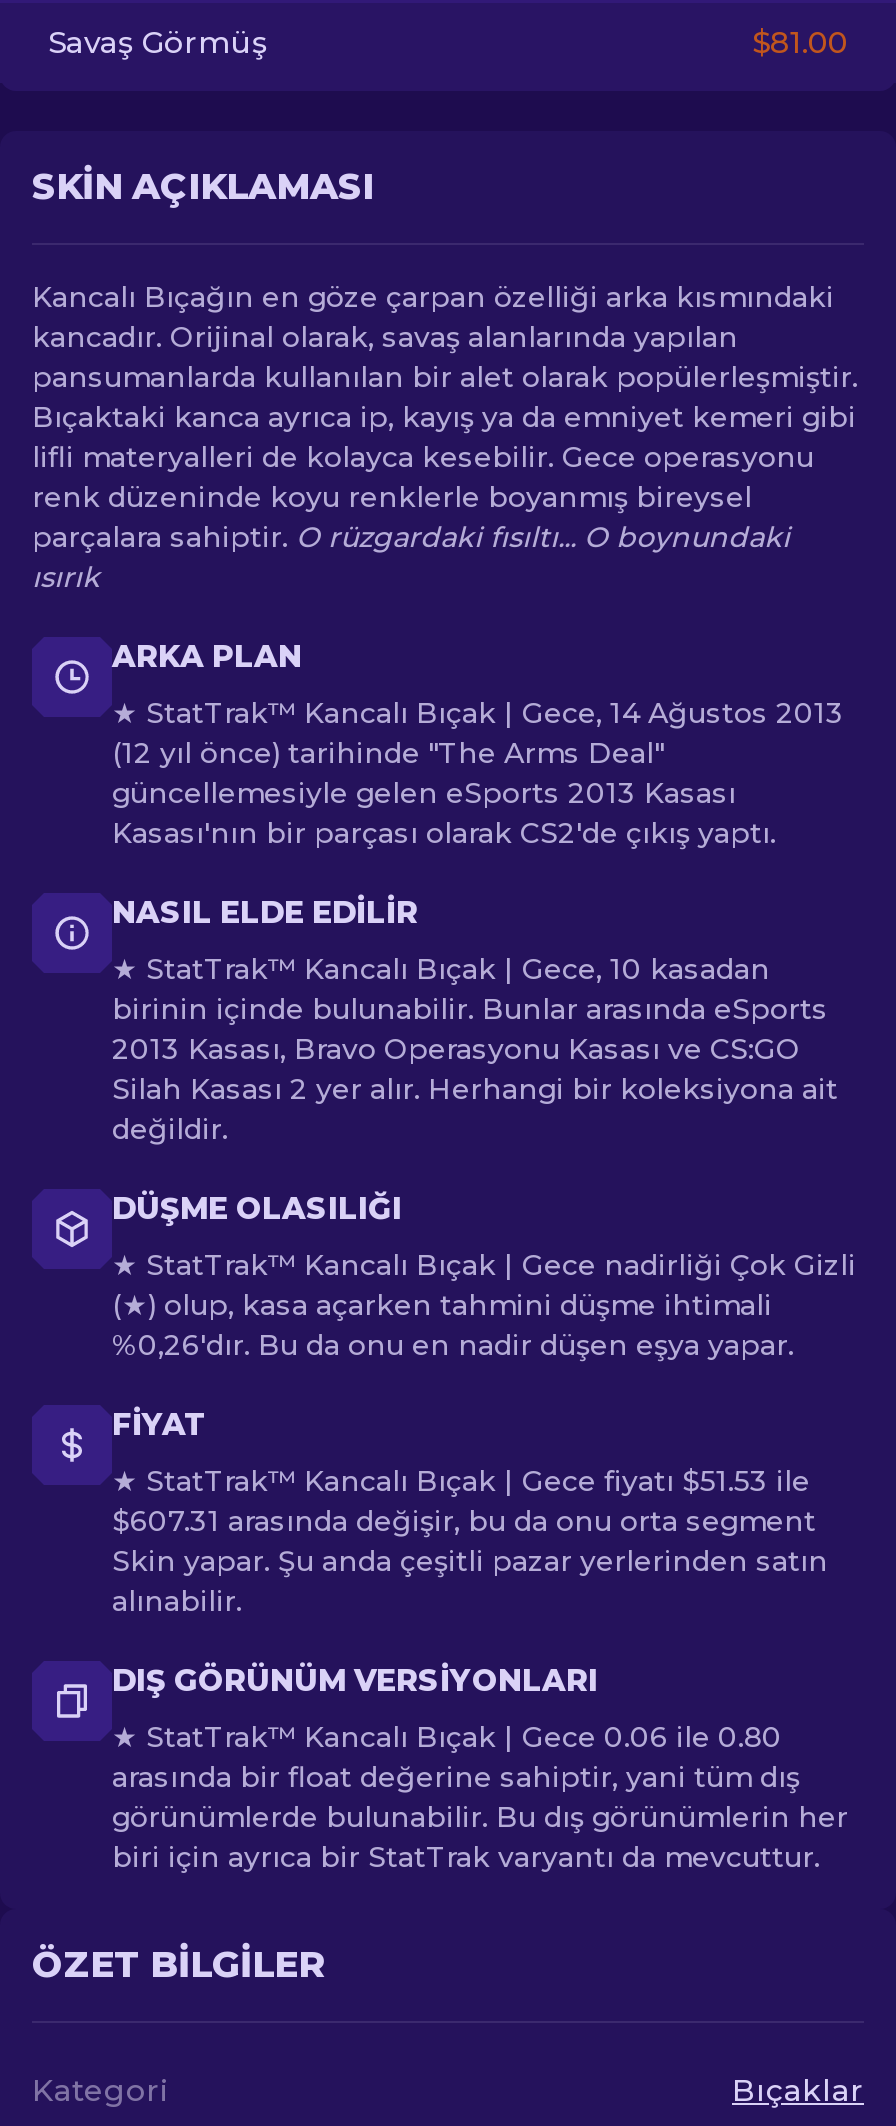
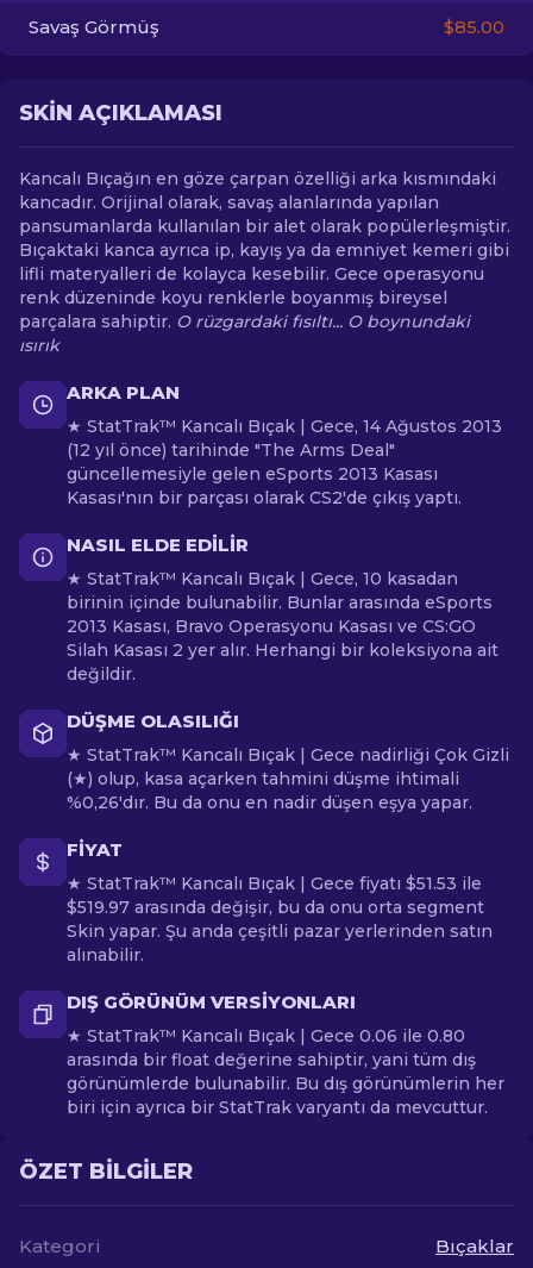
- $81.00
+ $85.00

- $607.31 arasında değişir, bu da onu orta segment
+ $519.97 arasında değişir, bu da onu orta segment
